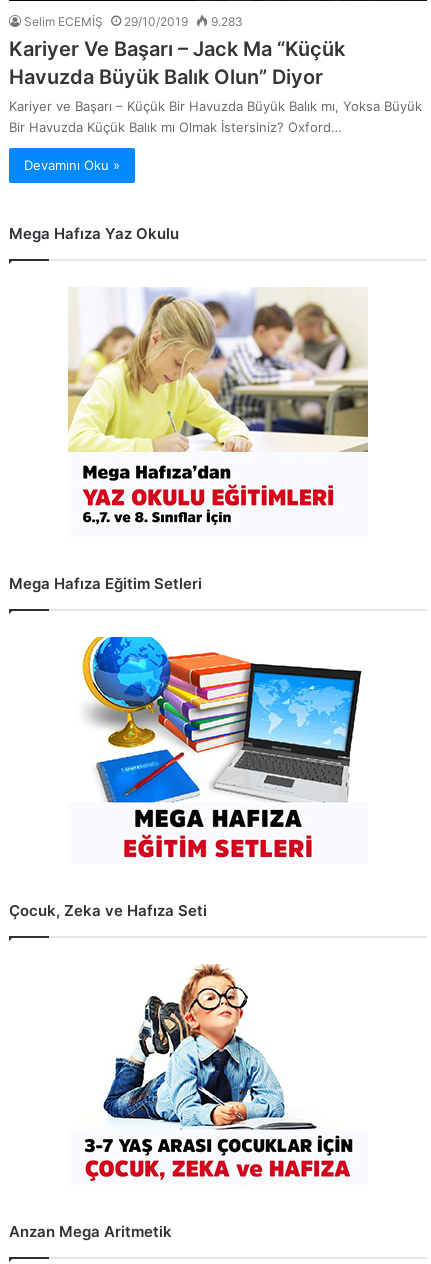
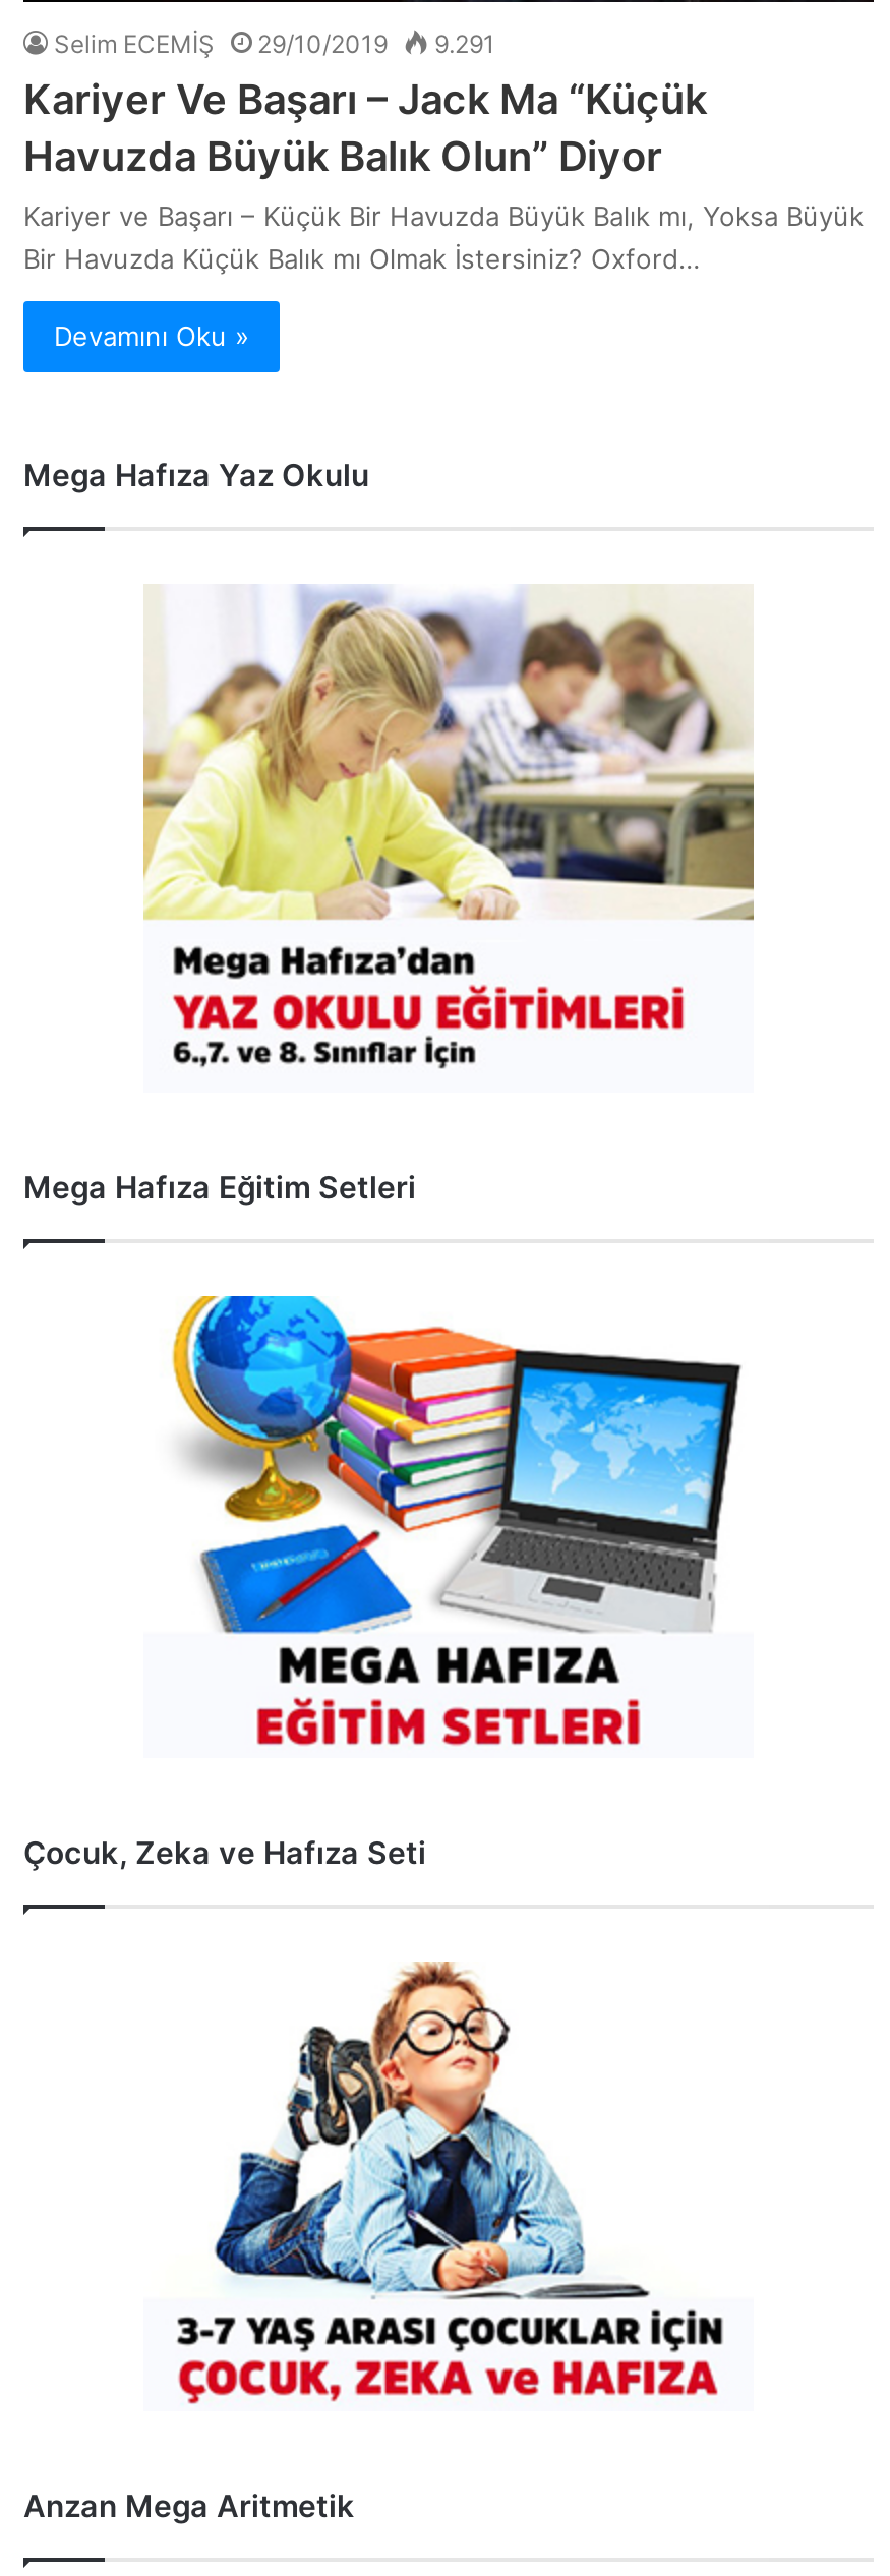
- Selim ECEMİŞ 29/10/2019 9.283
+ Selim ECEMİŞ 29/10/2019 9.291
